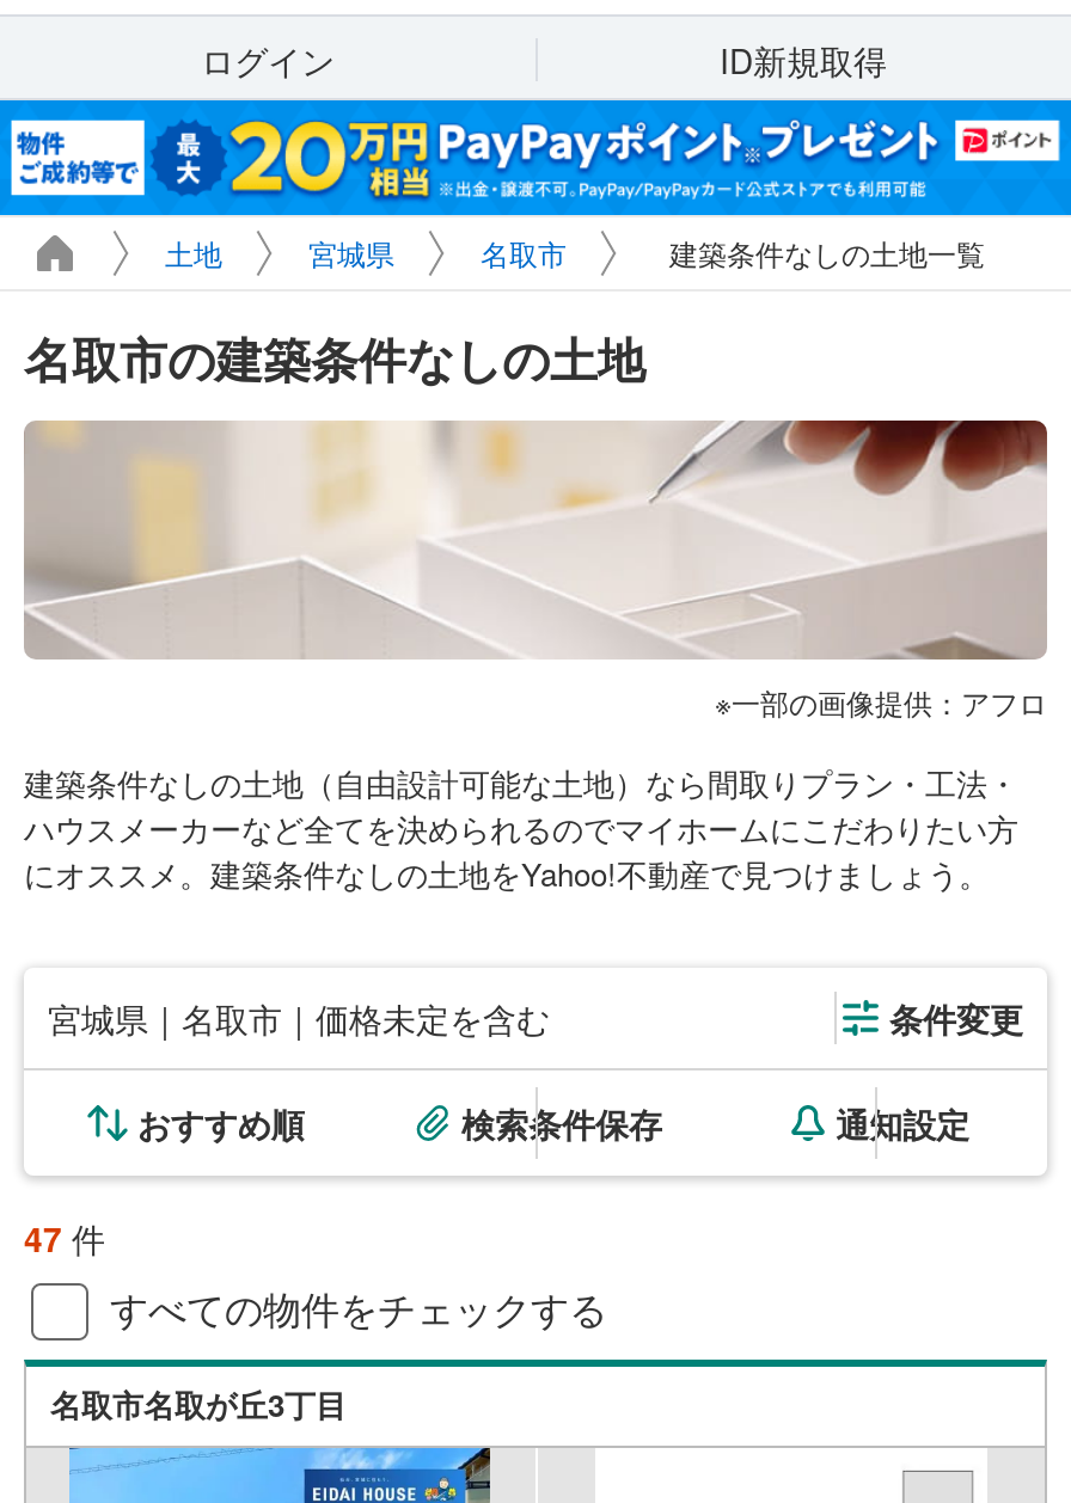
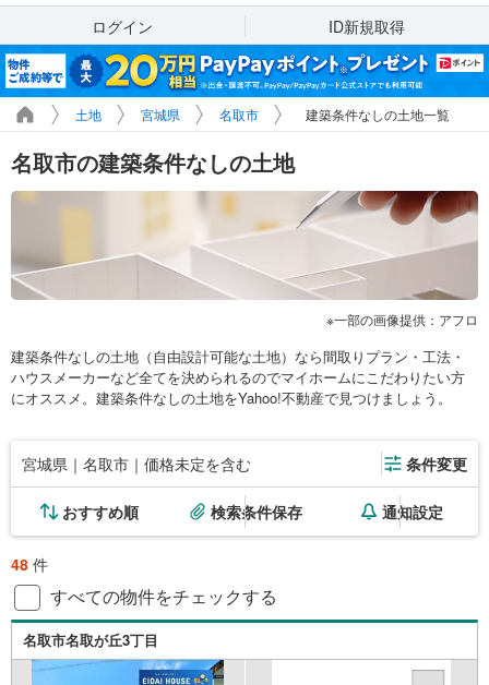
- 47件
+ 48件
